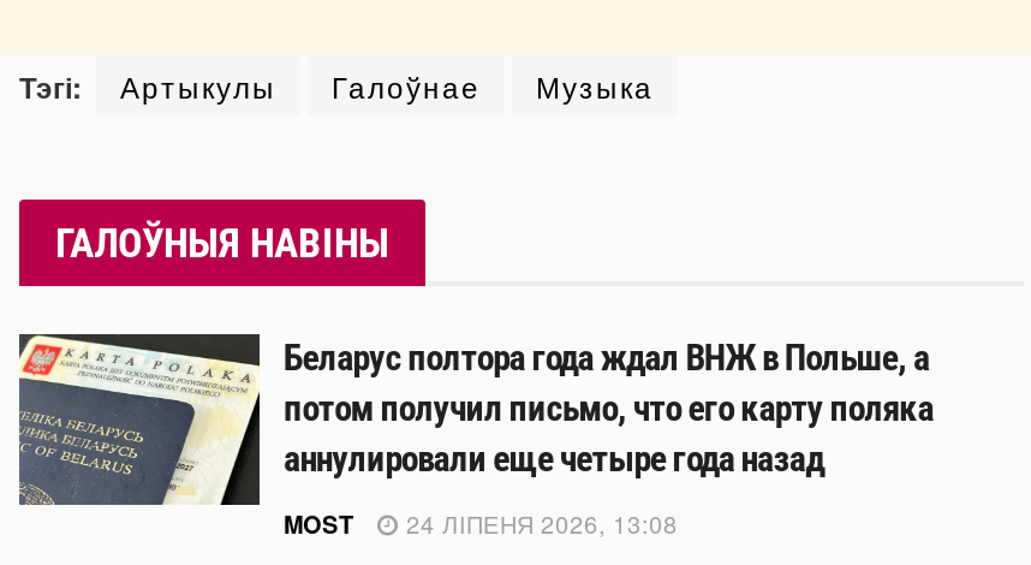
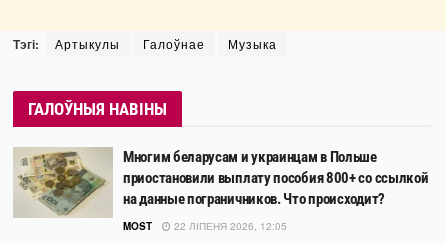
- [image]
- Беларус полтора года ждал ВНЖ в Польше, а
- потом получил письмо, что его карту поляка
- аннулировали еще четыре года назад
+ [image]
+ Многим беларусам и украинцам в Польше
+ приостановили выплату пособия 800+ со ссылкой
+ на данные пограничников. Что происходит?

- MOST 24 ЛІПЕНЯ 2026, 13:08
+ MOST 22 ЛІПЕНЯ 2026, 12:05
